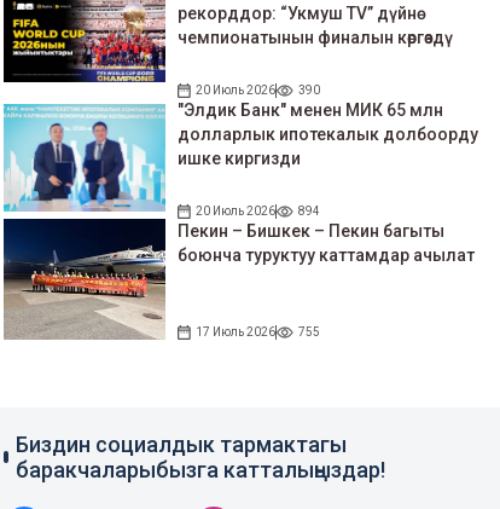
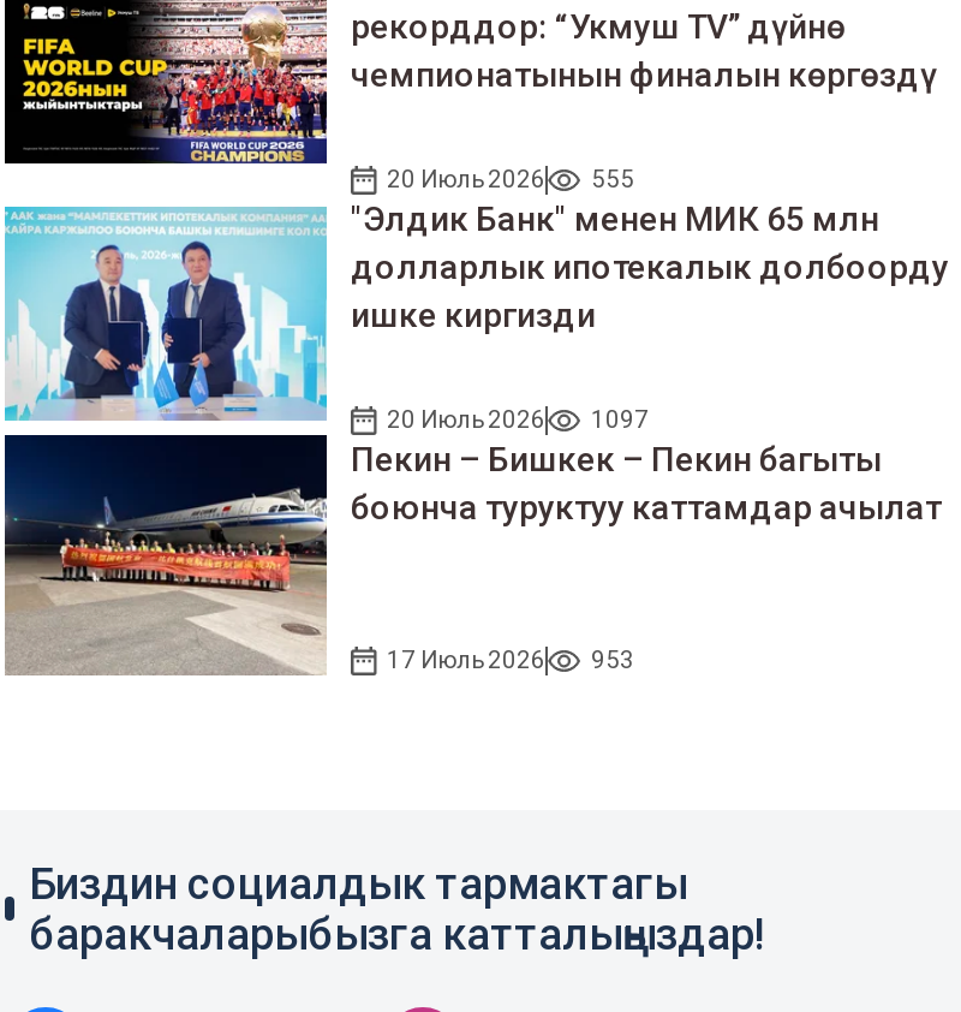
- 20 Июль 2026 390
+ 20 Июль 2026 555

- 20 Июль 2026 894
+ 20 Июль 2026 1097

- 17 Июль 2026 755
+ 17 Июль 2026 953
